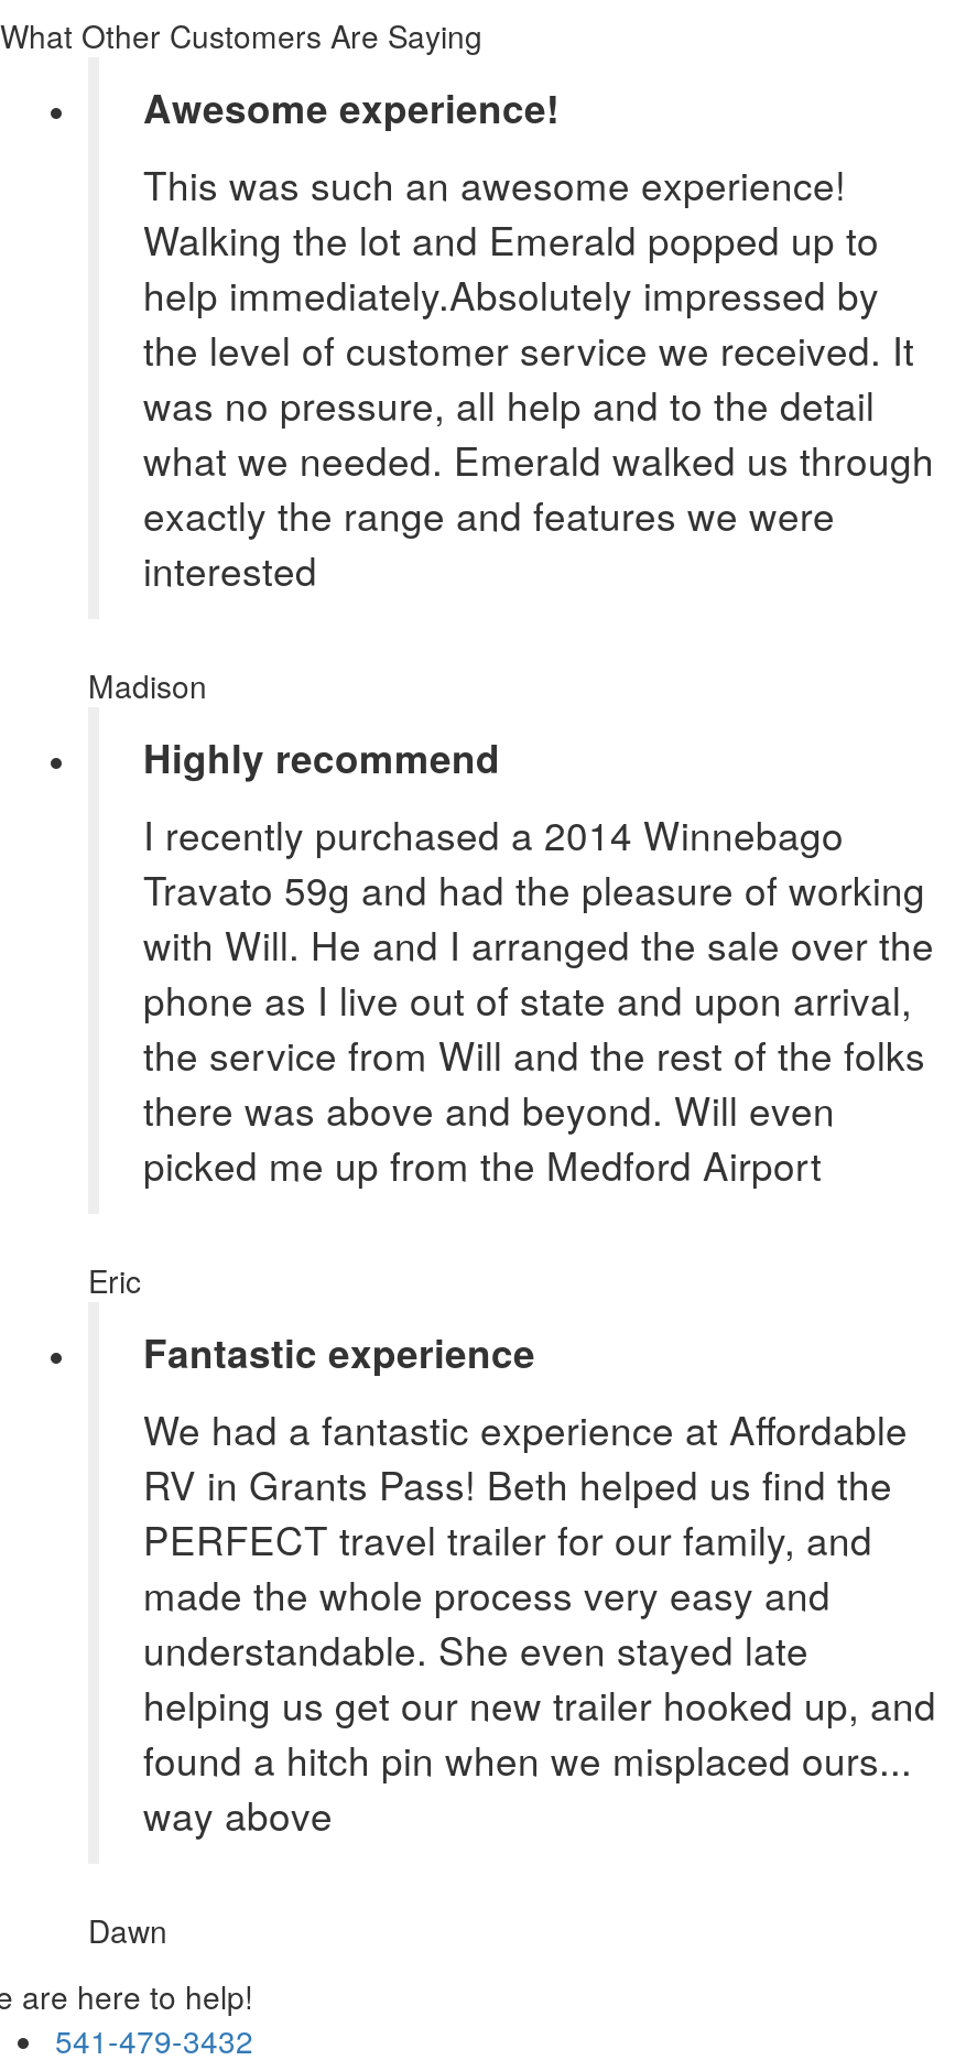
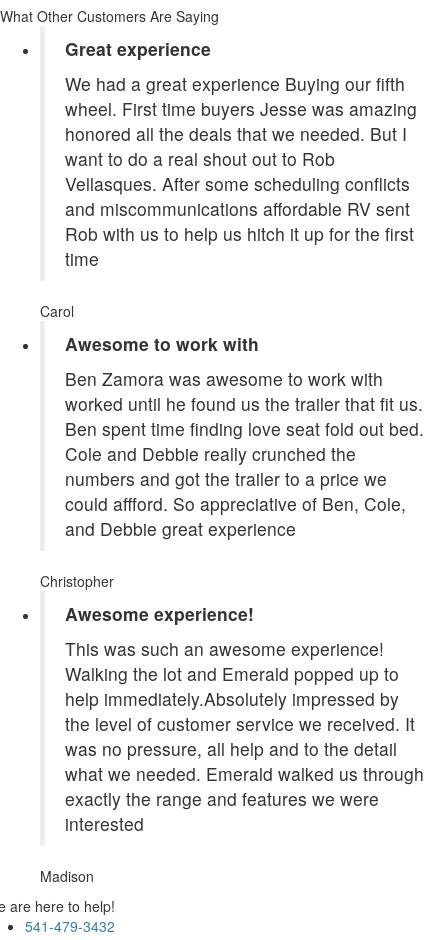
+ Great experience
+ We had a great experience Buying our fifth
+ wheel. First time buyers Jesse was amazing
+ honored all the deals that we needed. But I
+ want to do a real shout out to Rob
+ Vellasques. After some scheduling conflicts
+ and miscommunications affordable RV sent
+ Rob with us to help us hitch it up for the first
+ time
+ Carol
+ Awesome to work with
+ Ben Zamora was awesome to work with
+ worked until he found us the trailer that fit us.
+ Ben spent time finding love seat fold out bed.
+ Cole and Debbie really crunched the
+ numbers and got the trailer to a price we
+ could affford. So appreciative of Ben, Cole,
+ and Debbie great experience
+ Christopher

moved down: Awesome experience! | This was such an awesome experience! | Walking the lot and Emerald popped up to | ... | interested | Madison

- Highly recommend
- I recently purchased a 2014 Winnebago
- Travato 59g and had the pleasure of working
- with Will. He and I arranged the sale over the
- phone as I live out of state and upon arrival,
- the service from Will and the rest of the folks
- there was above and beyond. Will even
- picked me up from the Medford Airport
- Eric
- Fantastic experience
- We had a fantastic experience at Affordable
- RV in Grants Pass! Beth helped us find the
- PERFECT travel trailer for our family, and
- made the whole process very easy and
- understandable. She even stayed late
- helping us get our new trailer hooked up, and
- found a hitch pin when we misplaced ours...
- way above
- Dawn
